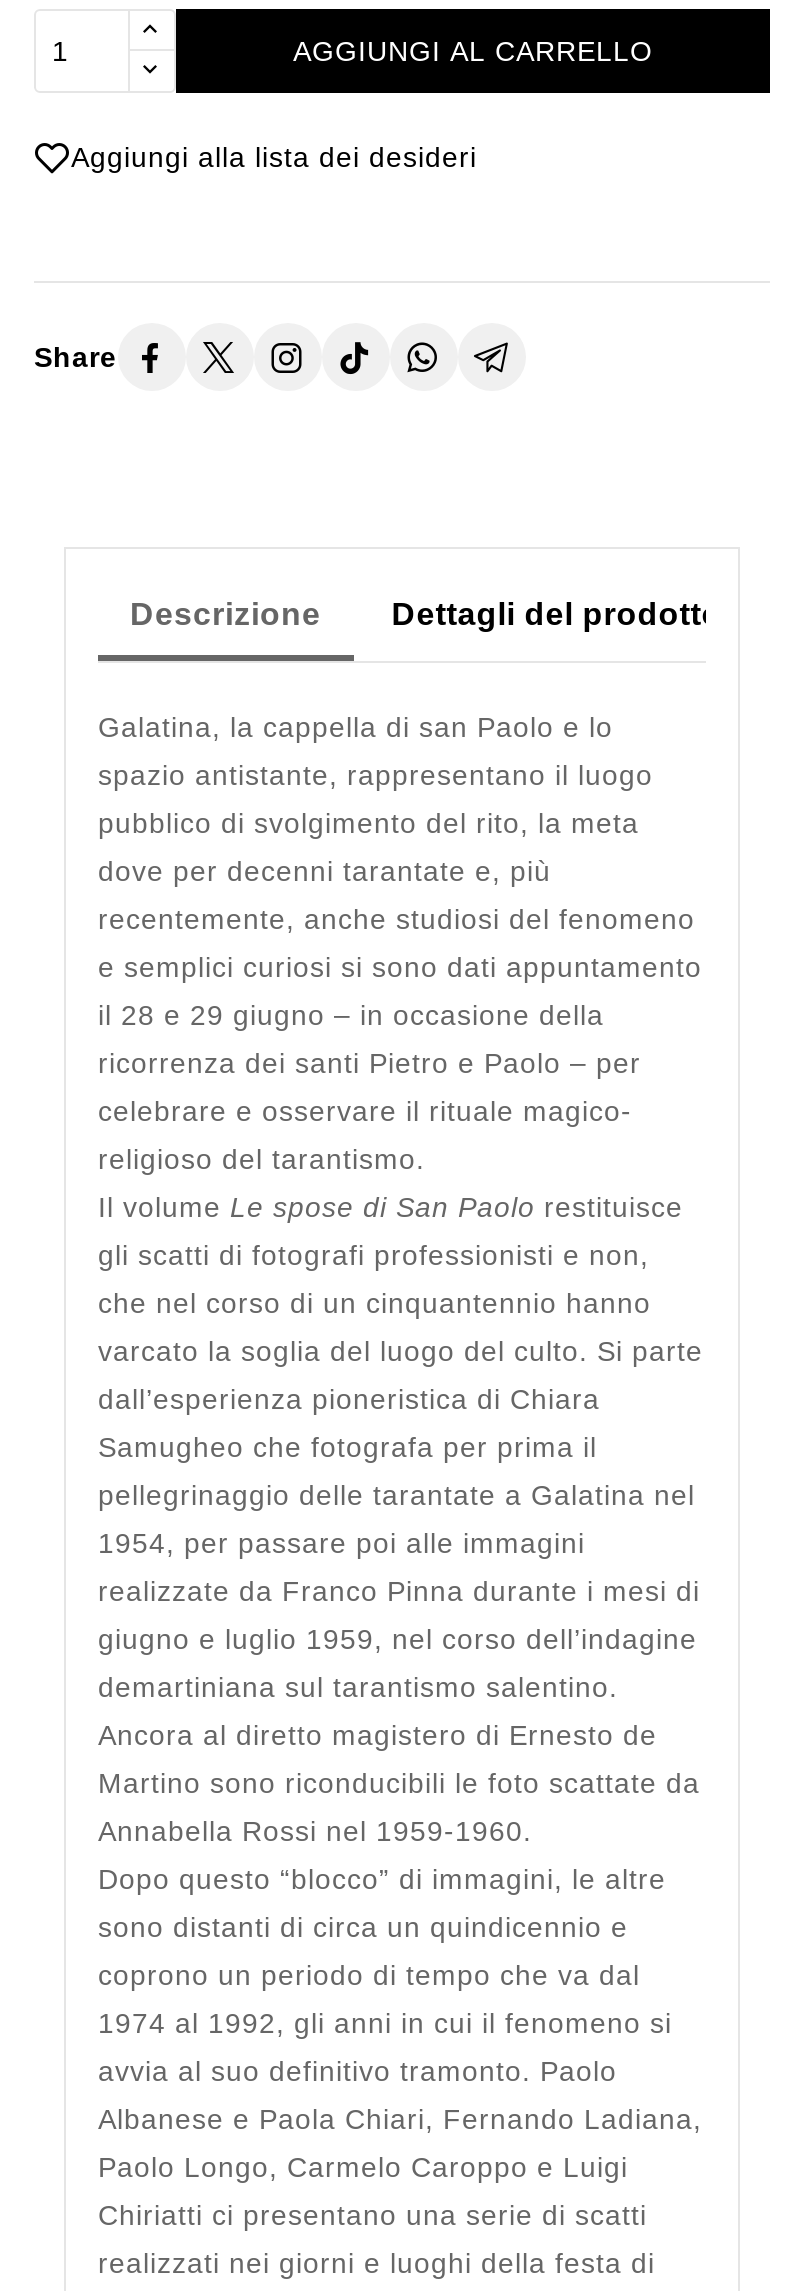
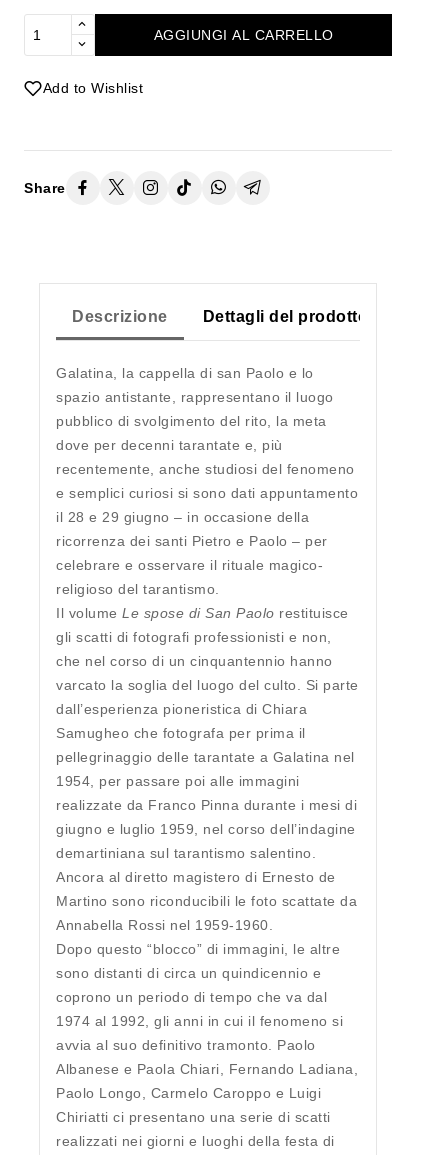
- Aggiungi alla lista dei desideri
+ Add to Wishlist
